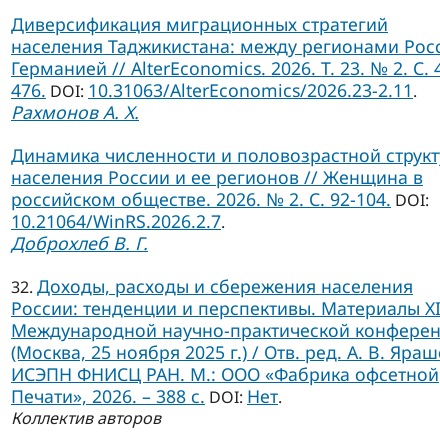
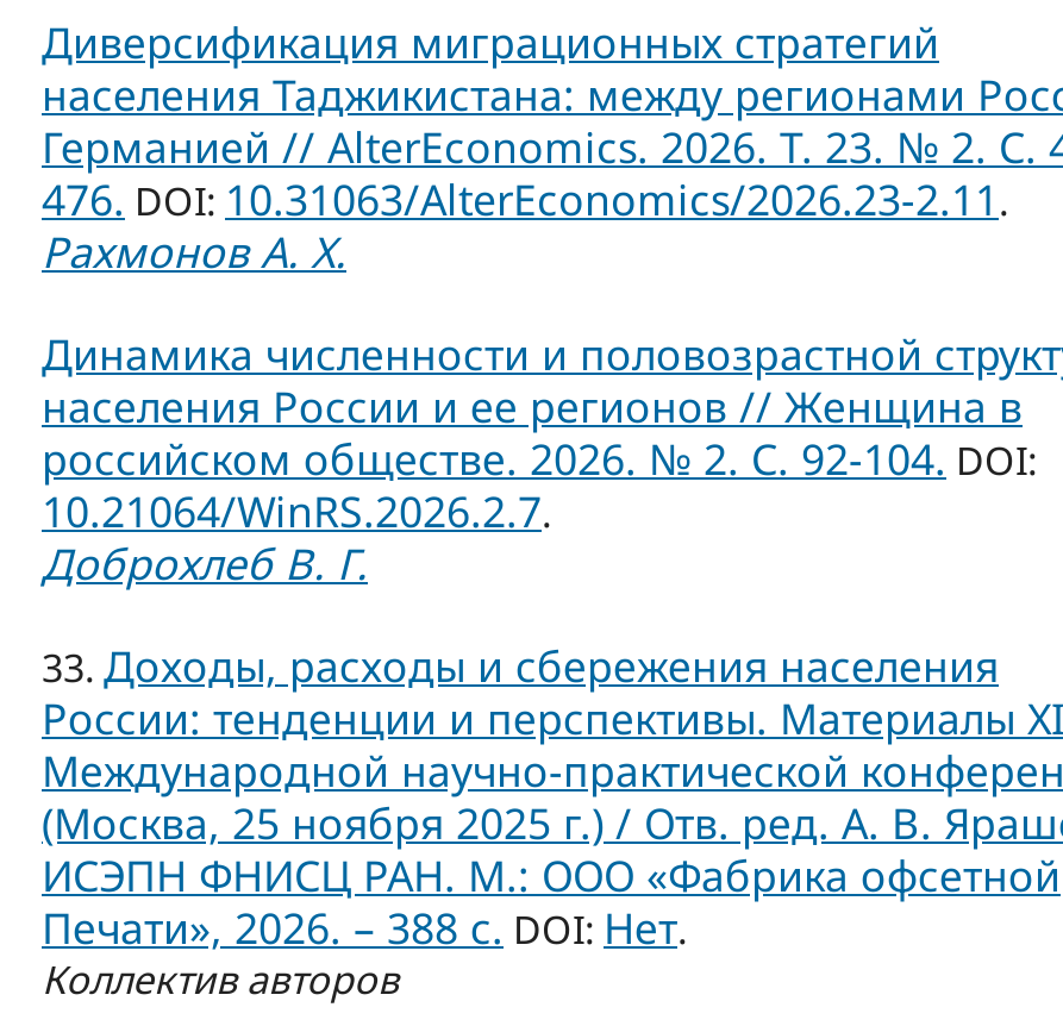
- 32. Доходы, расходы и сбережения населения
+ 33. Доходы, расходы и сбережения населения
